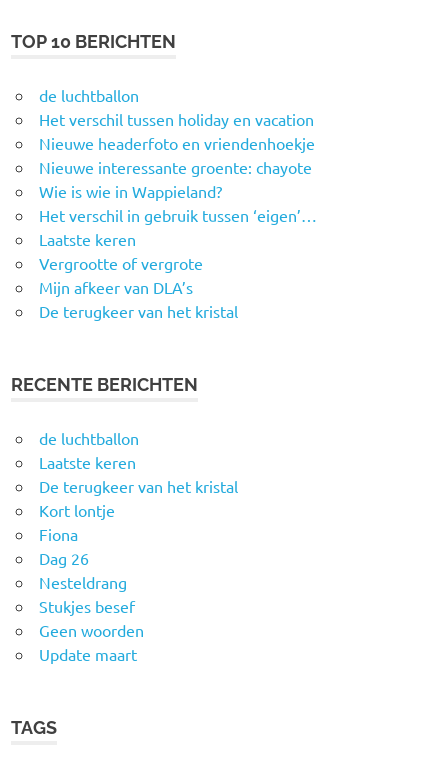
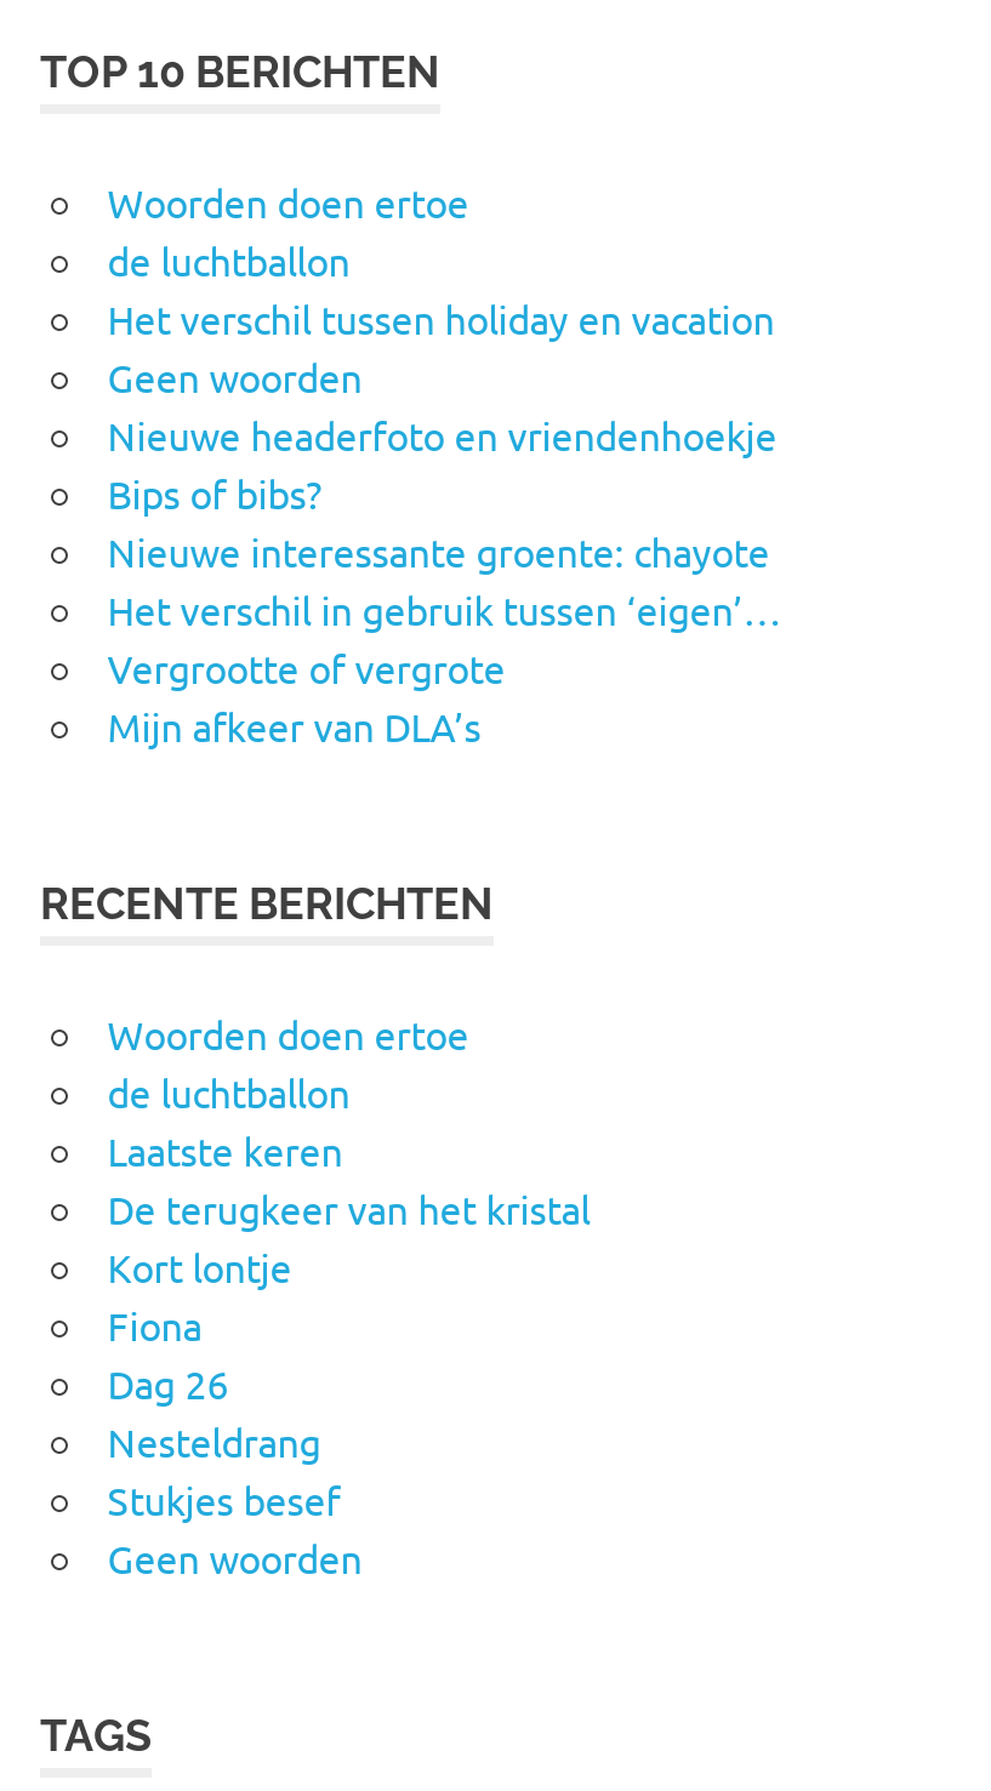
+ Woorden doen ertoe

moved down: de luchtballon | Het verschil tussen holiday en vacation

+ Geen woorden

moved down: Nieuwe headerfoto en vriendenhoekje

+ Bips of bibs?

moved down: Nieuwe interessante groente: chayote

- Wie is wie in Wappieland?

moved down: Het verschil in gebruik tussen ‘eigen’…

- Laatste keren

moved down: Vergrootte of vergrote | Mijn afkeer van DLA’s

- De terugkeer van het kristal

+ Woorden doen ertoe

moved down: de luchtballon | Laatste keren | De terugkeer van het kristal | ... | Stukjes besef | Geen woorden

- Update maart
